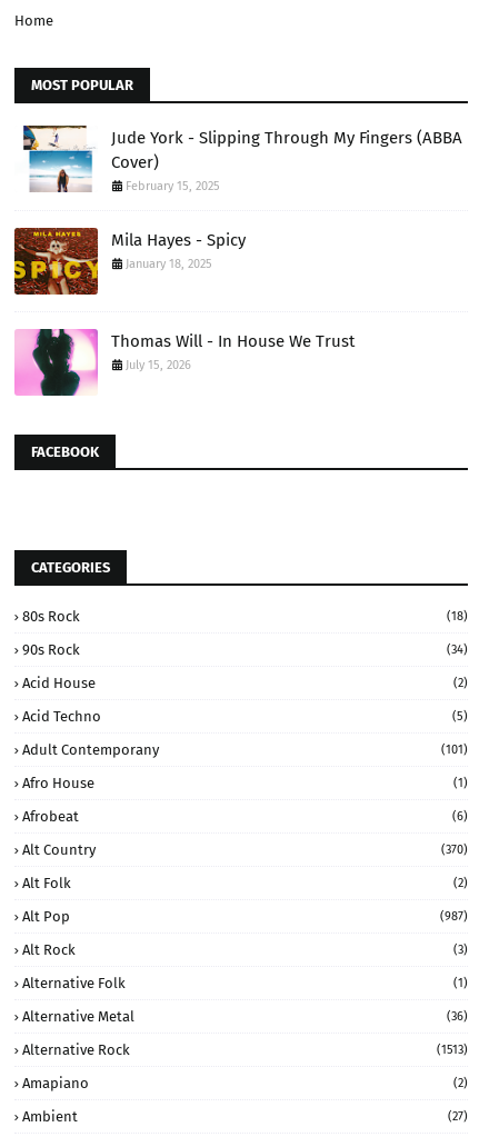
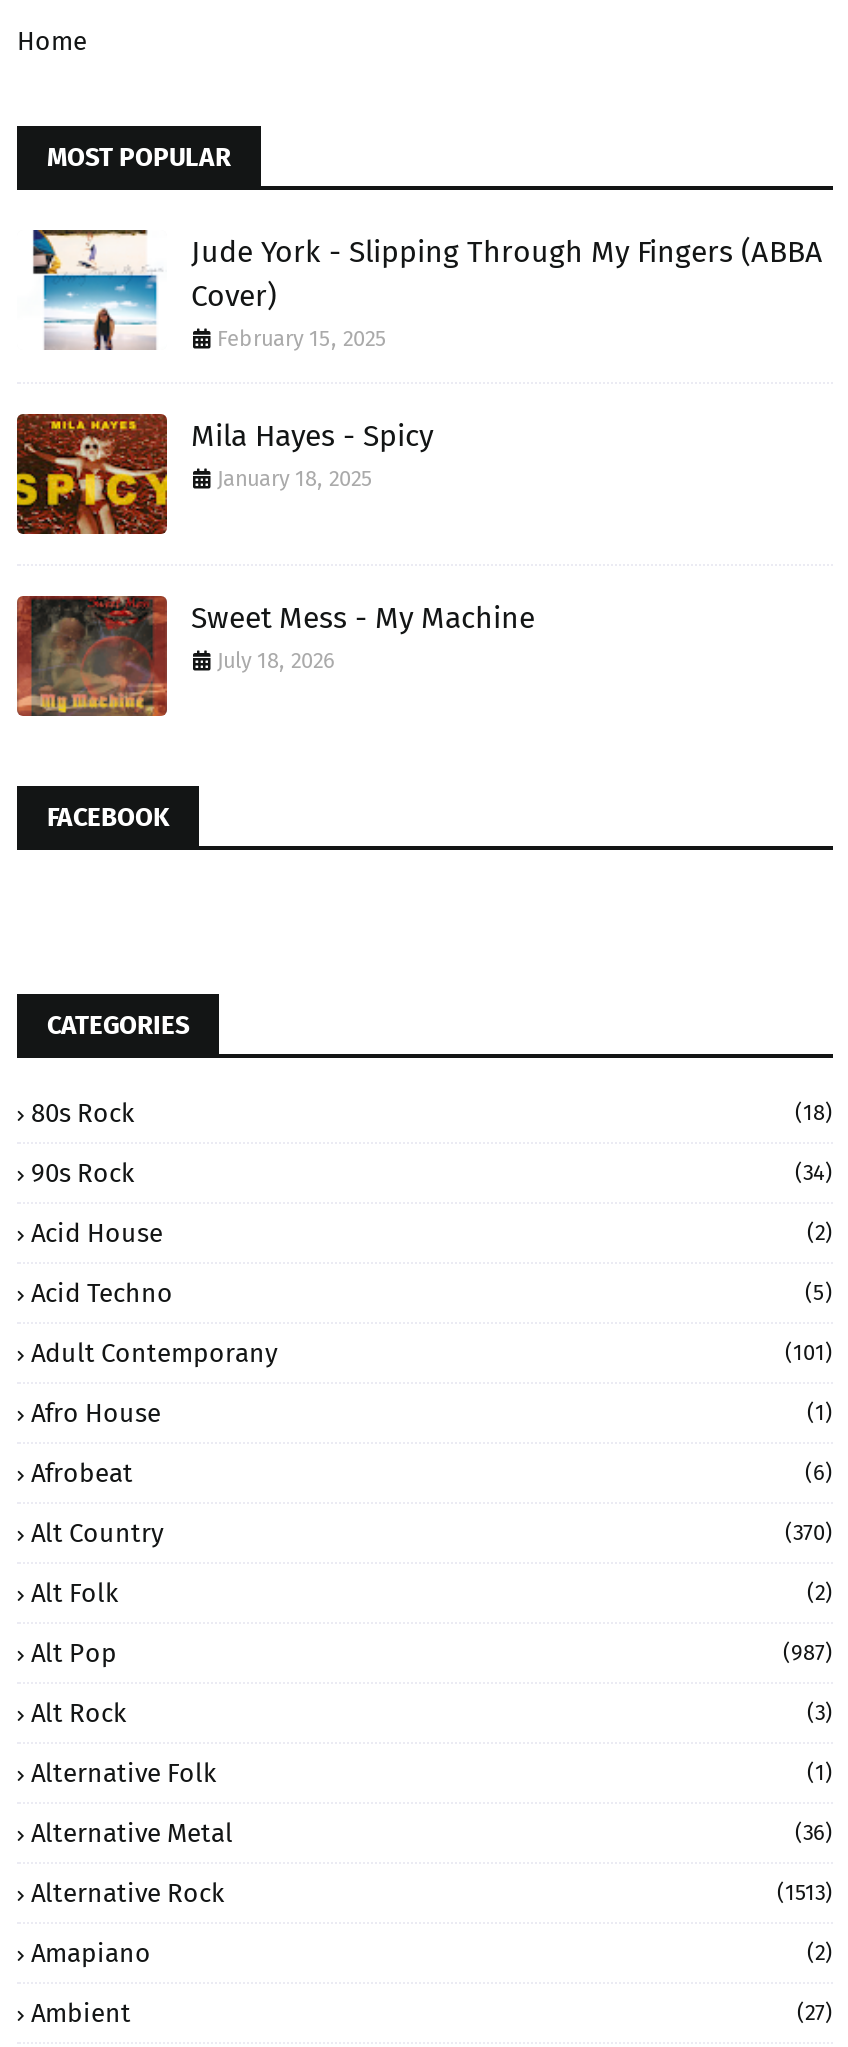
- [image]
- Thomas Will - In House We Trust
- July 15, 2026
+ [image]
+ Sweet Mess - My Machine
+ July 18, 2026
